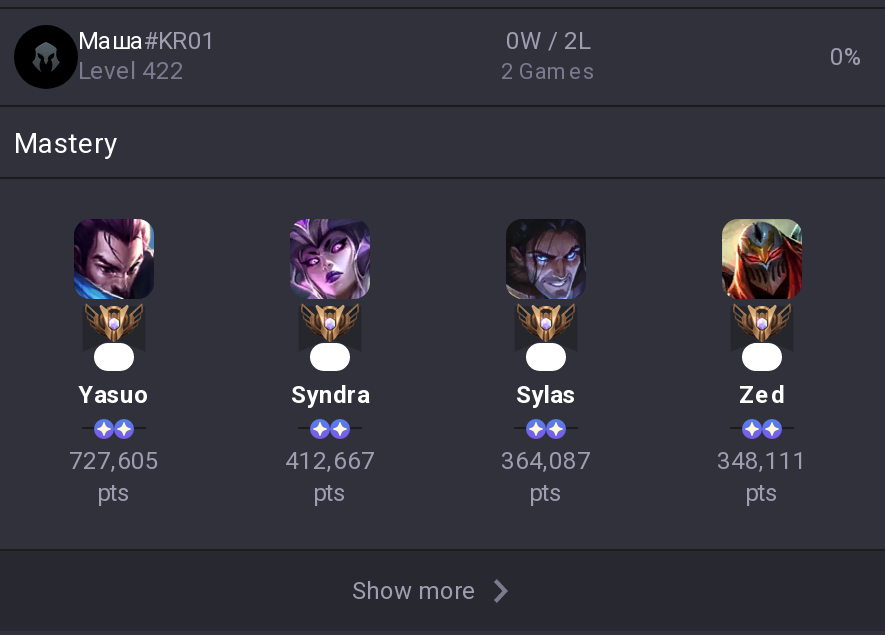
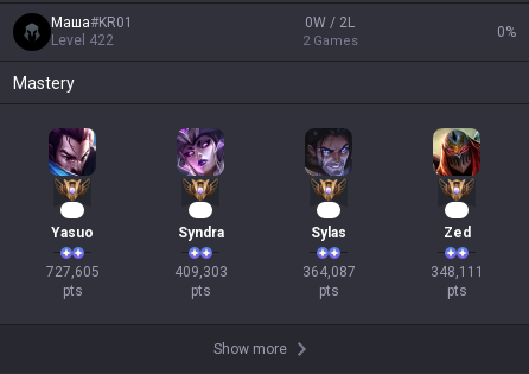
- 412,667
+ 409,303
